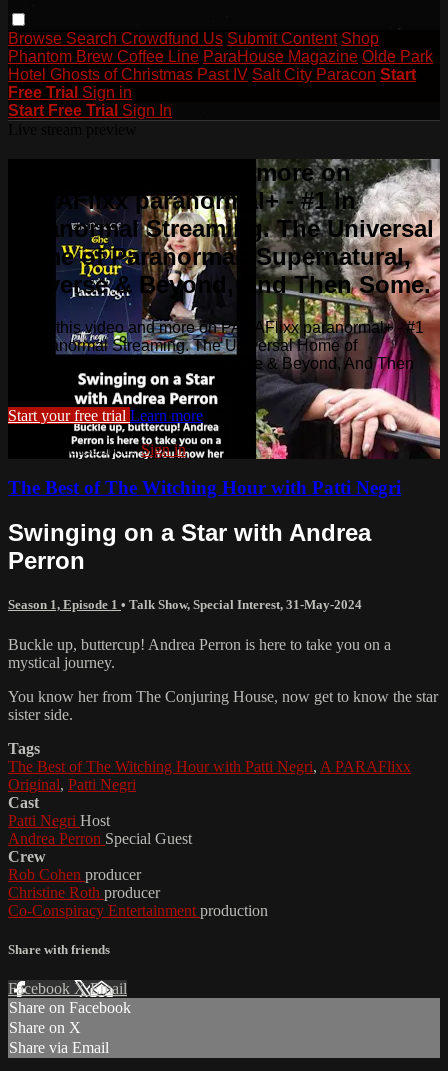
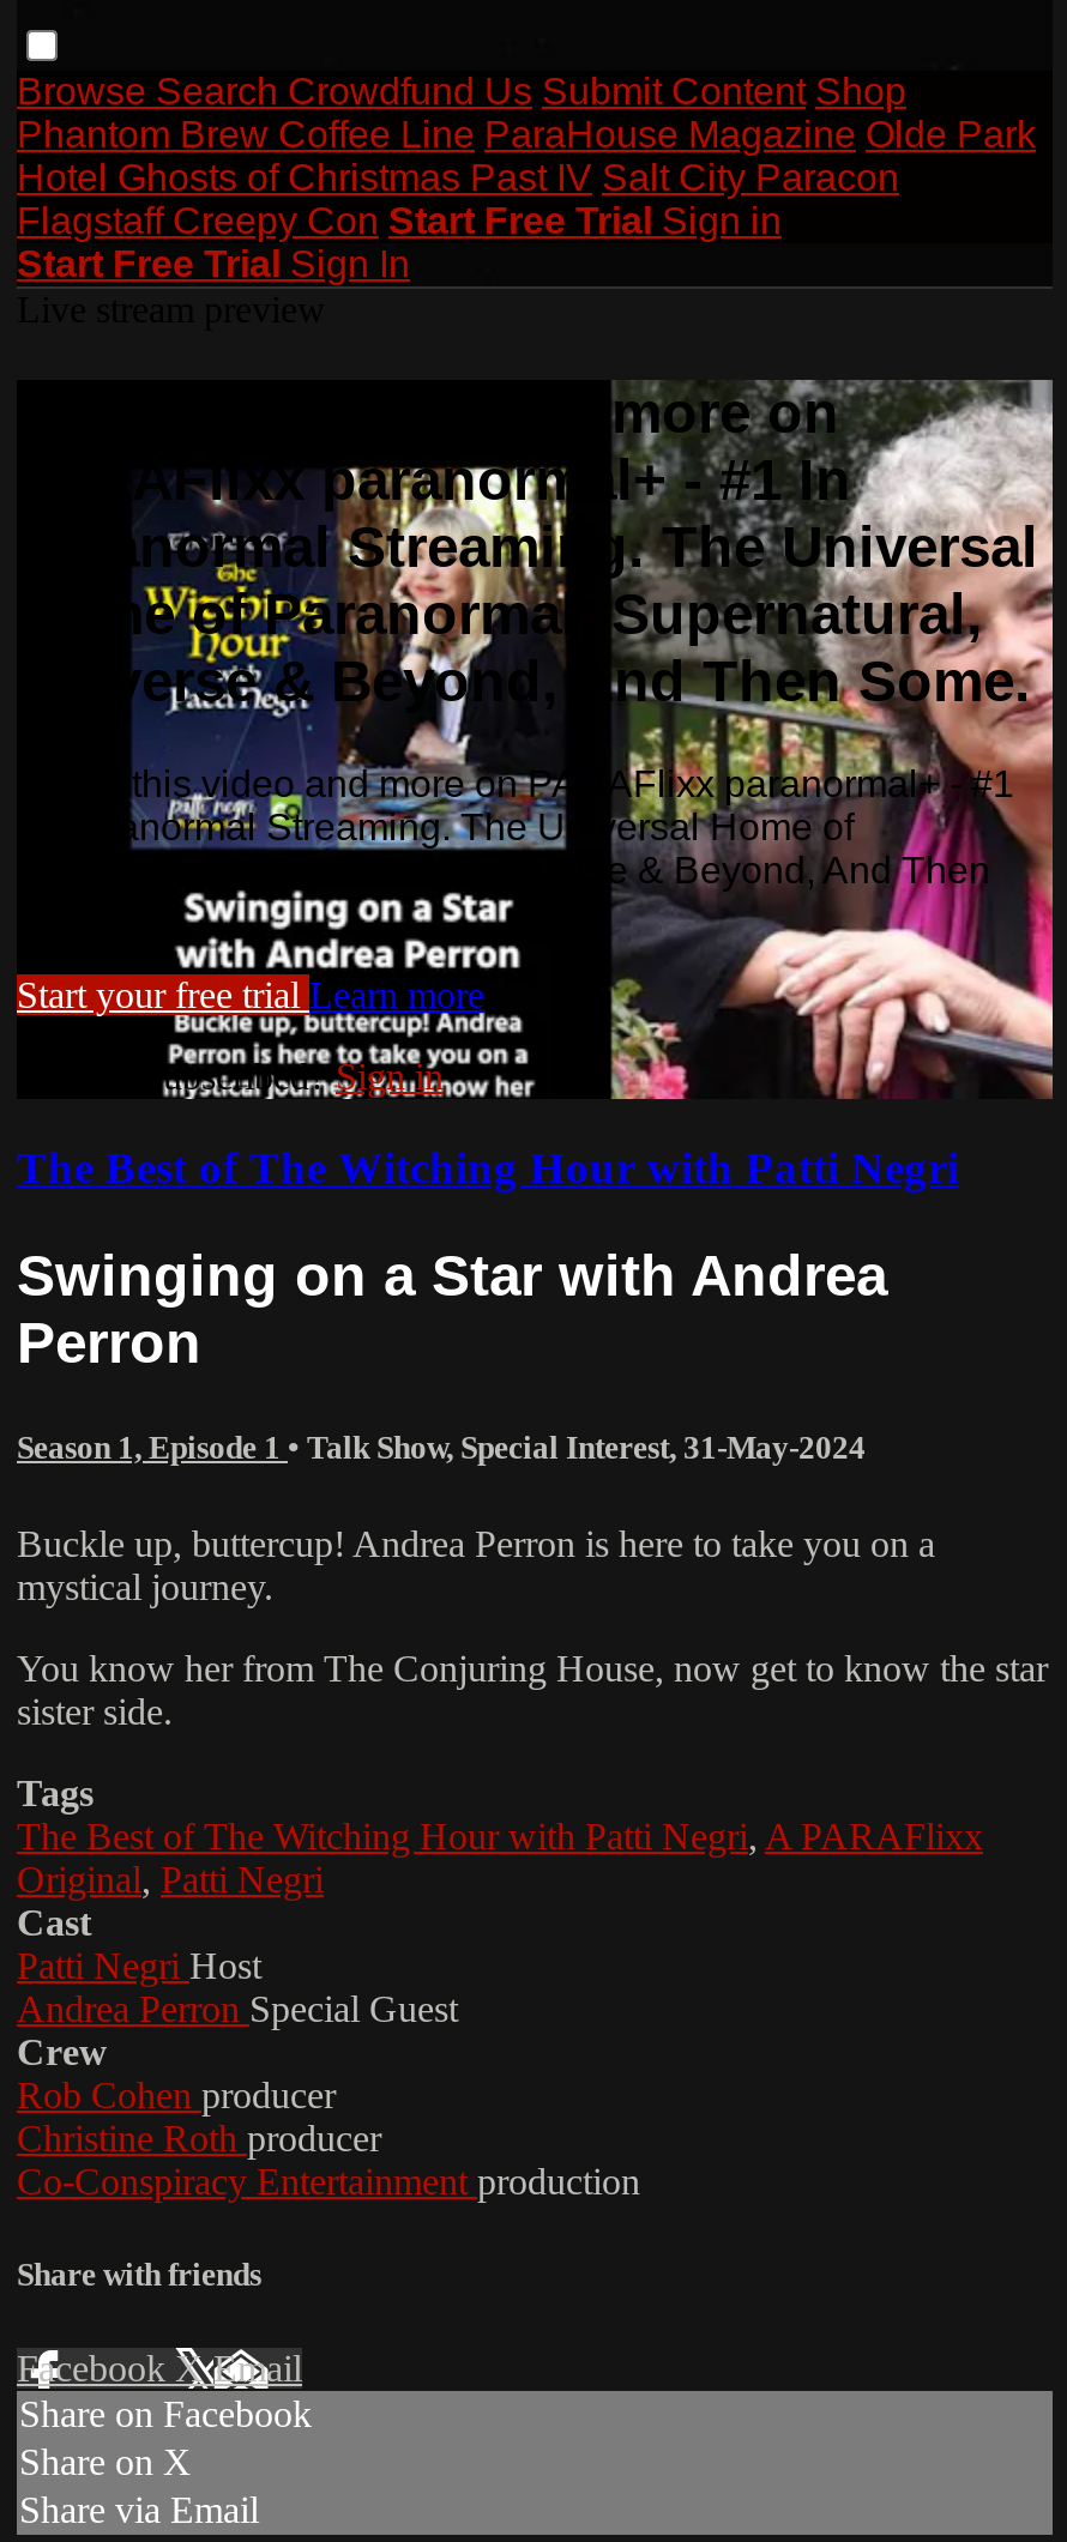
- Hotel Ghosts of Christmas Past IV Salt City Paracon Start
- Free Trial Sign in
+ Hotel Ghosts of Christmas Past IV Salt City Paracon
+ Flagstaff Creepy Con Start Free Trial Sign in
